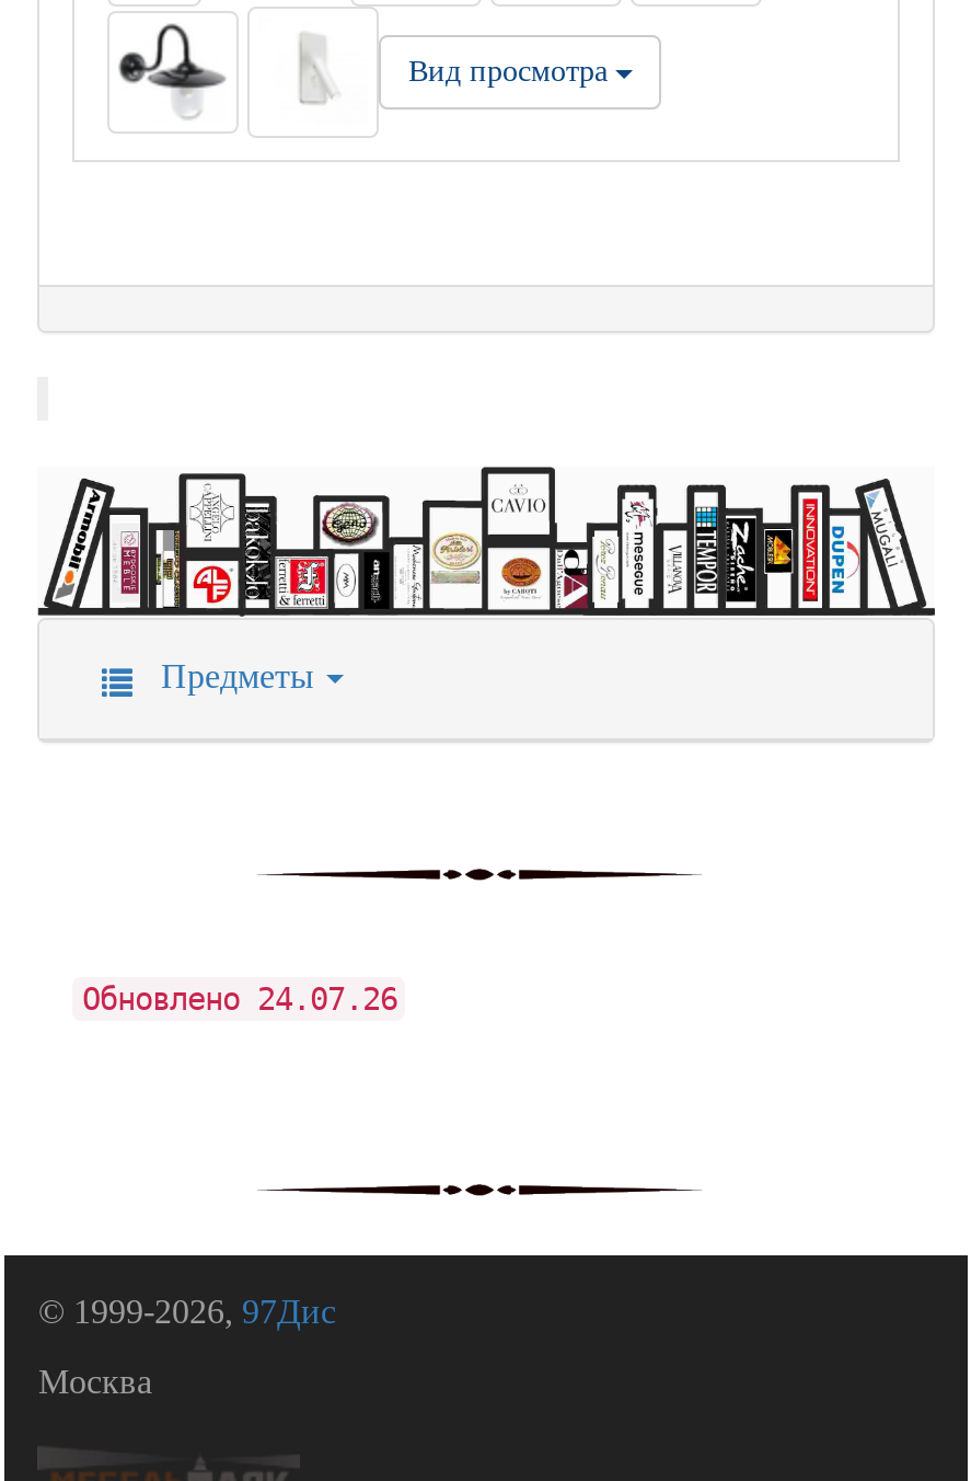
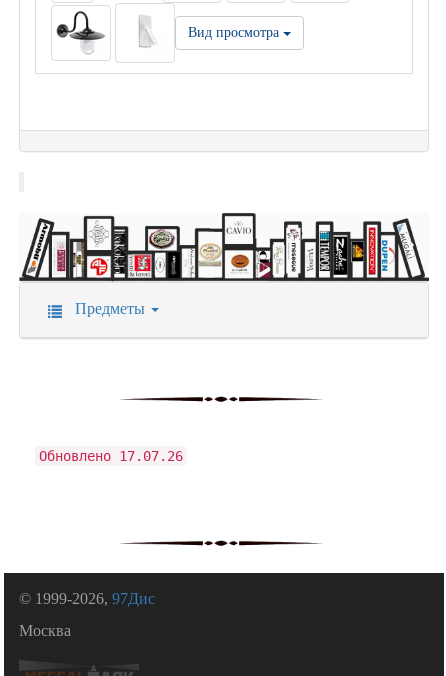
- Обновлено 24.07.26
+ Обновлено 17.07.26
